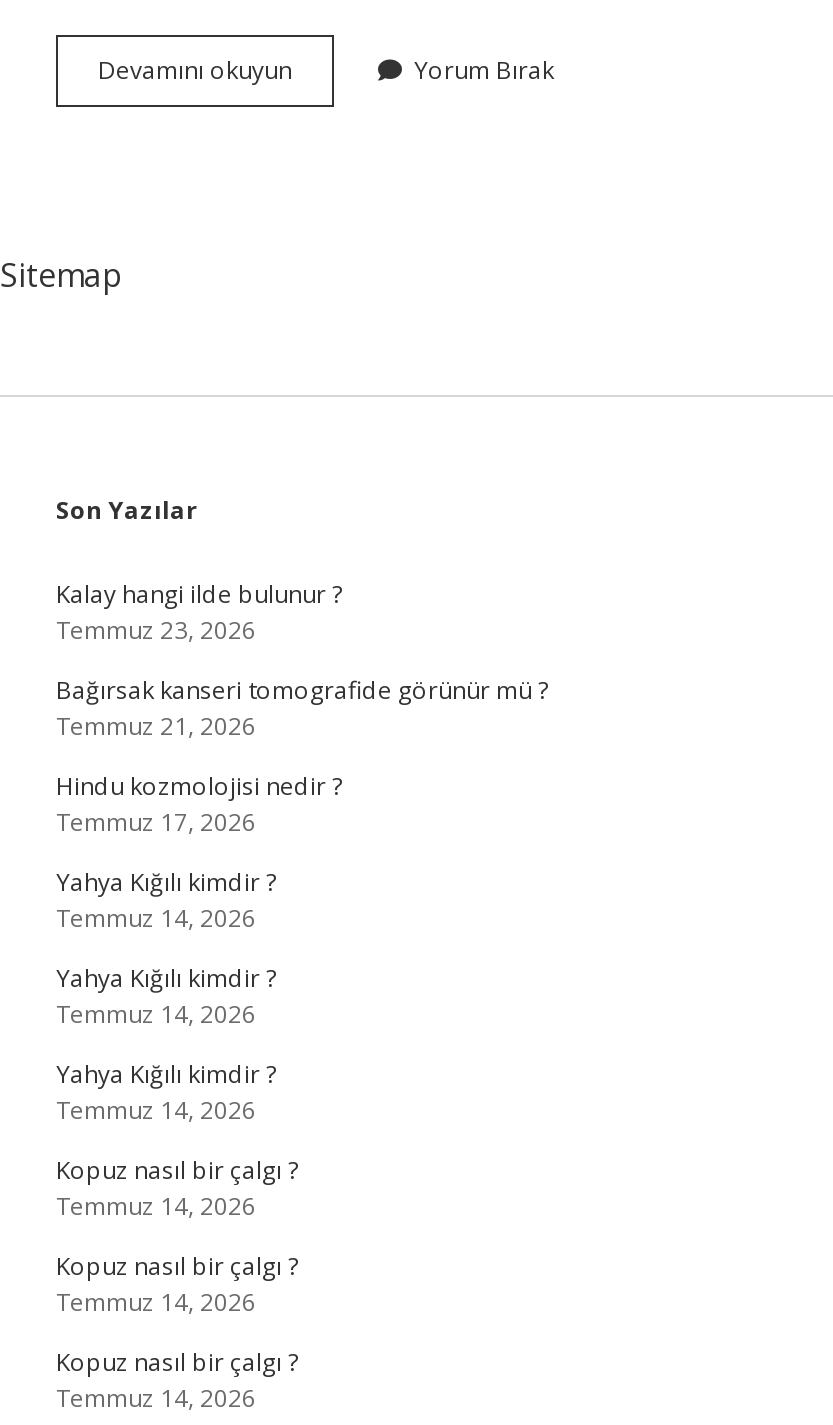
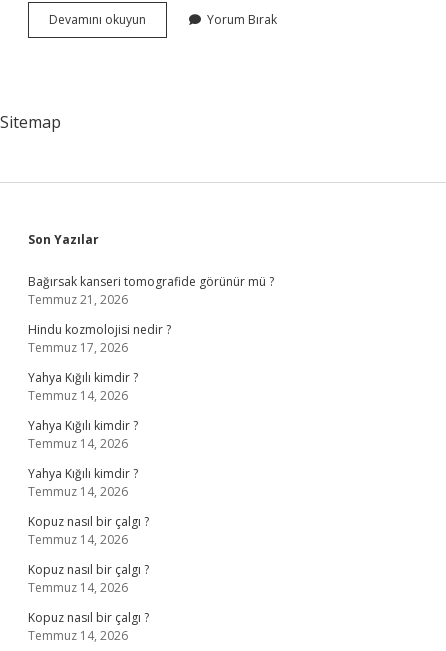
- Kalay hangi ilde bulunur ?
- Temmuz 23, 2026
